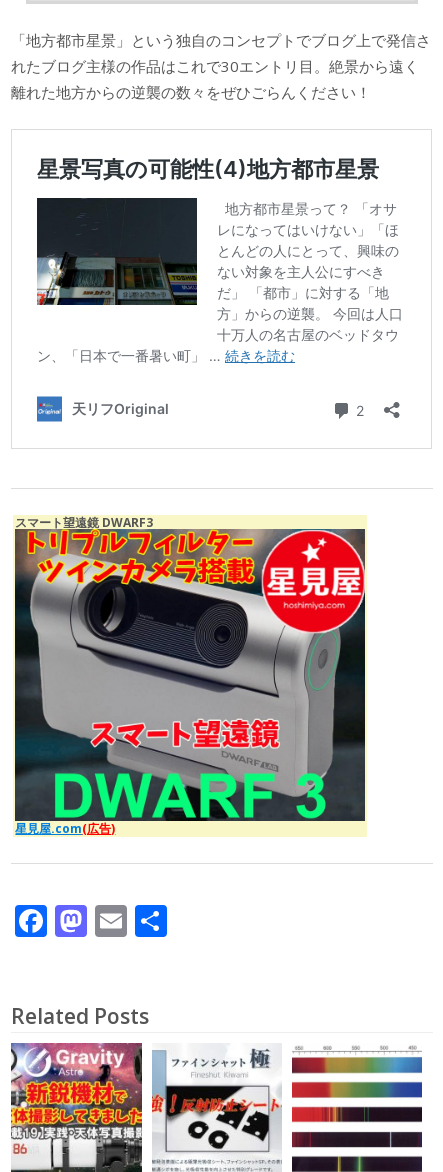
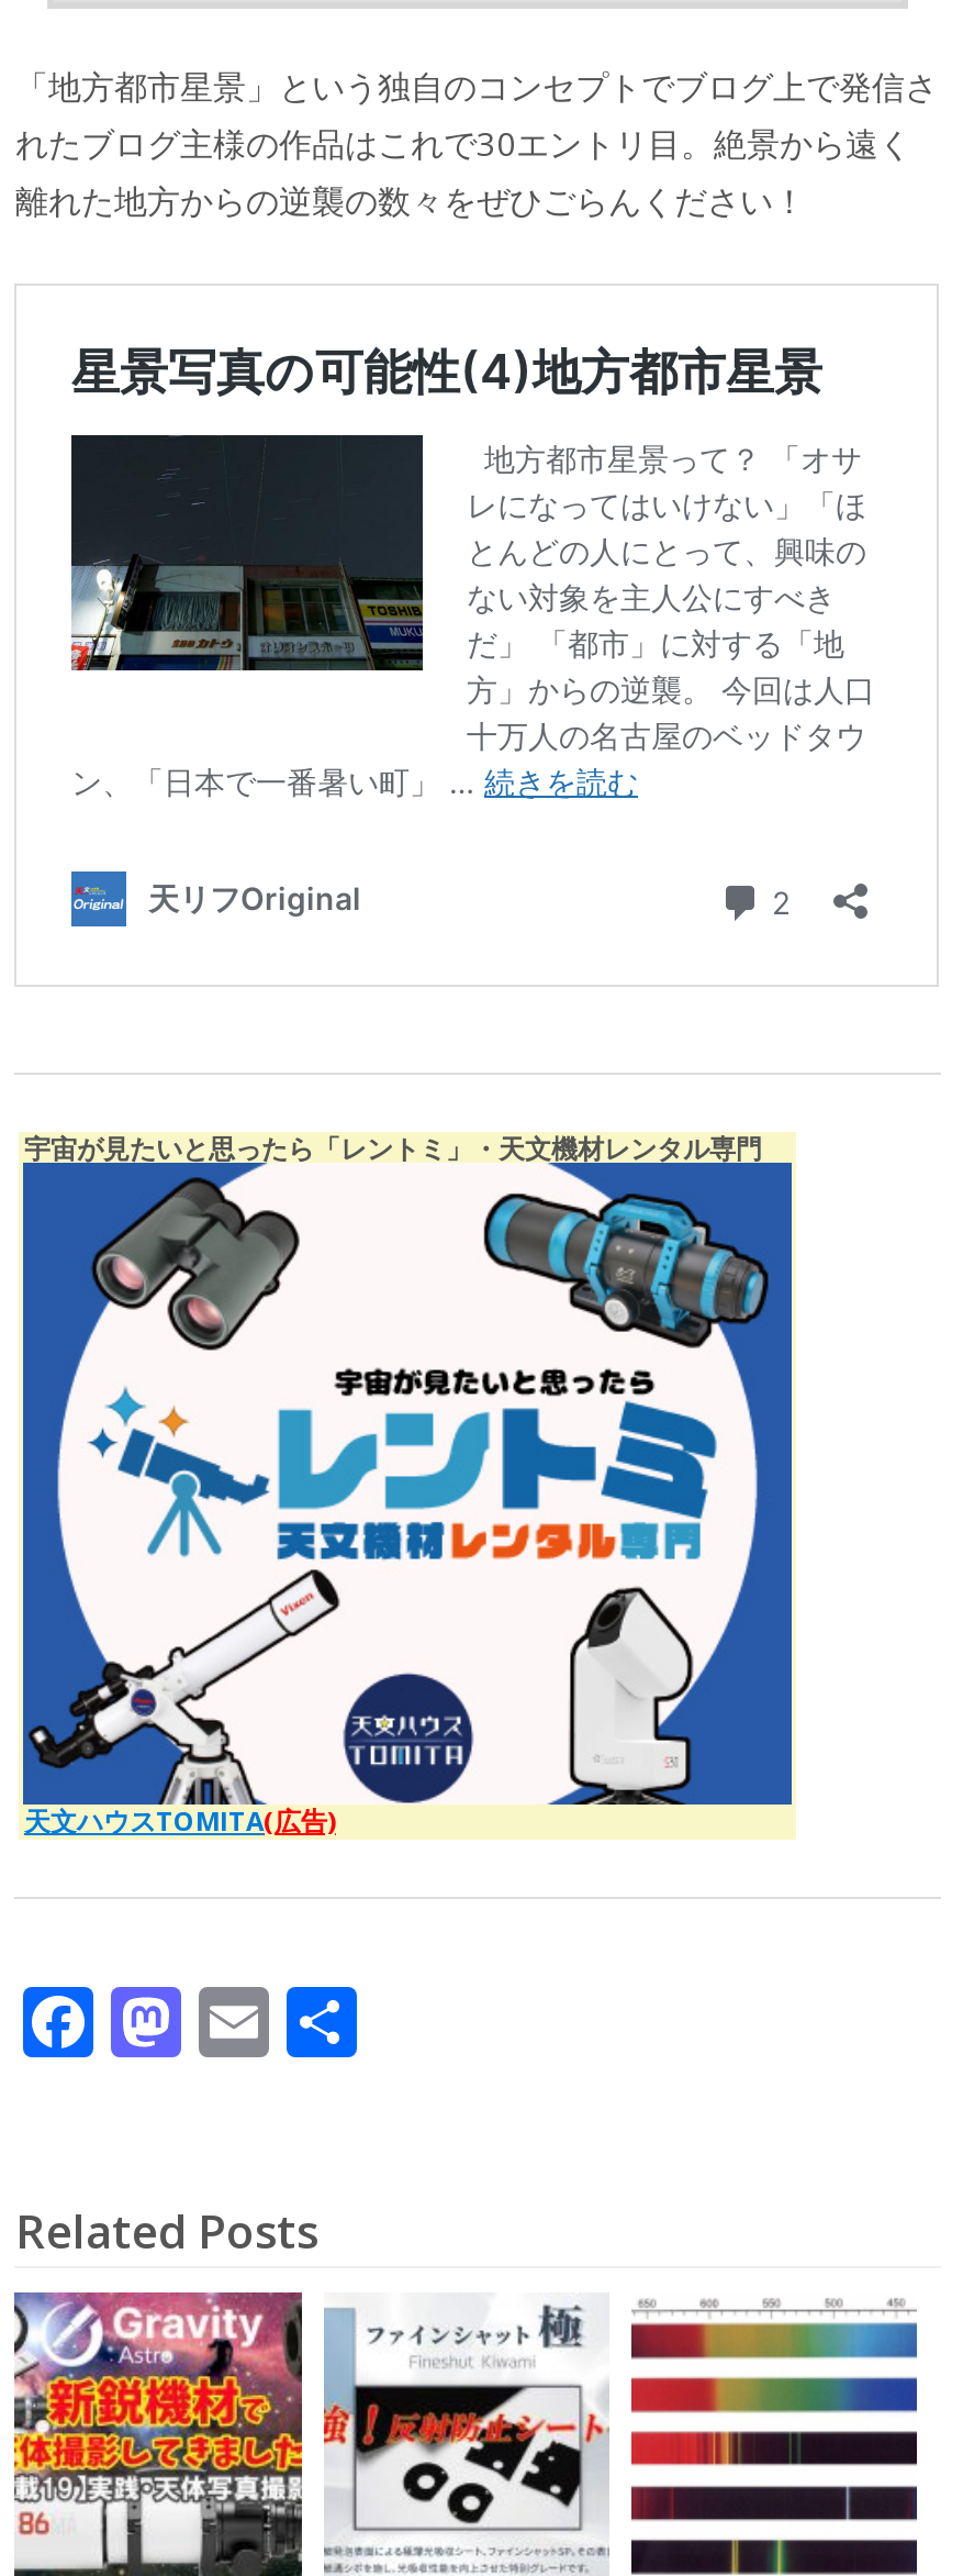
- スマート望遠鏡 DWARF3
+ 宇宙が見たいと思ったら「レントミ」・天文機材レンタル専門

- [image]
- 星見屋.com(広告)
+ [image]
+ 天文ハウスTOMITA(広告)
